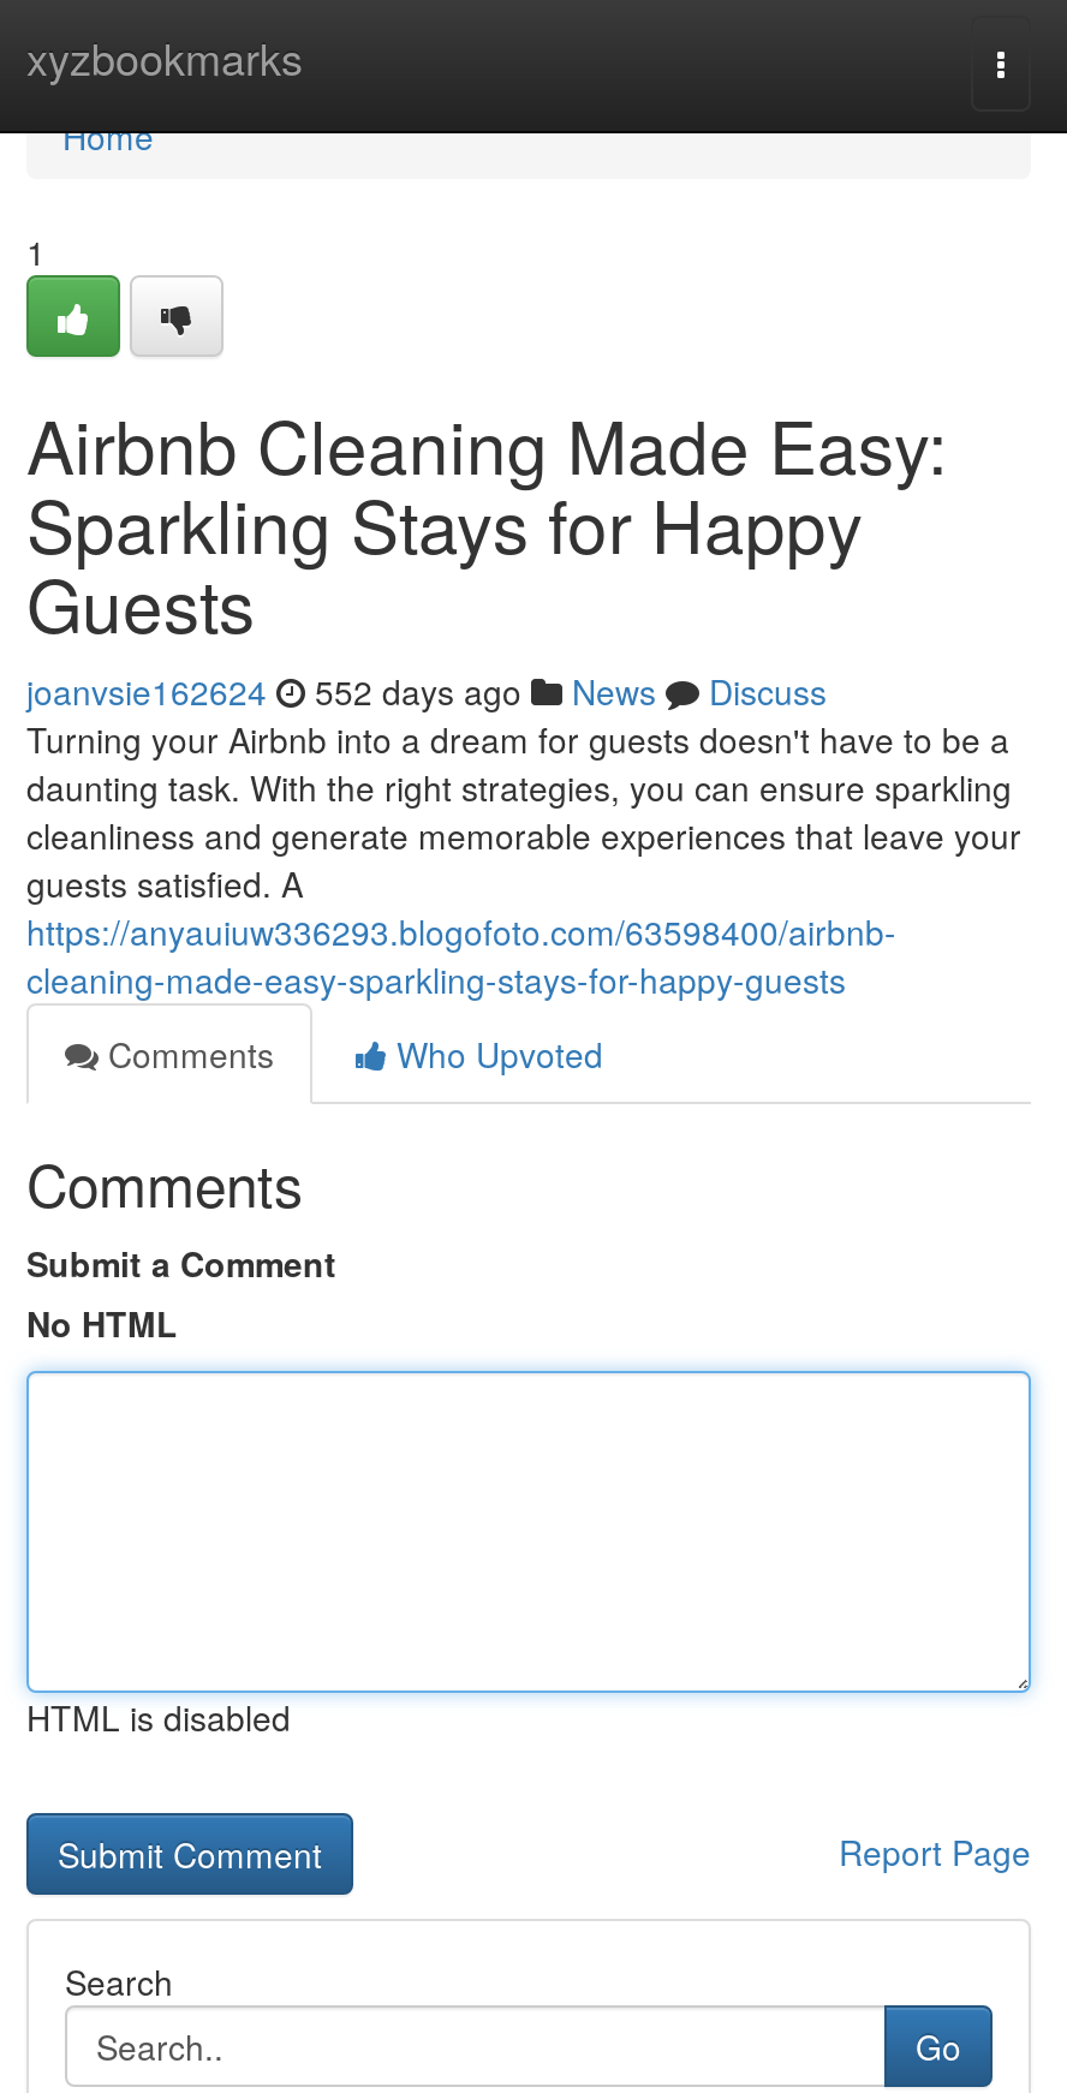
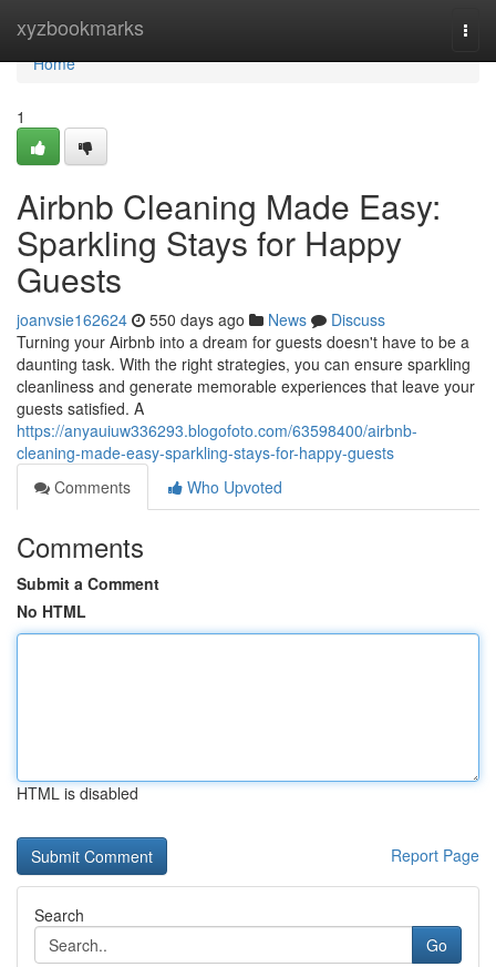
- joanvsie162624 552 days ago News Discuss
+ joanvsie162624 550 days ago News Discuss
